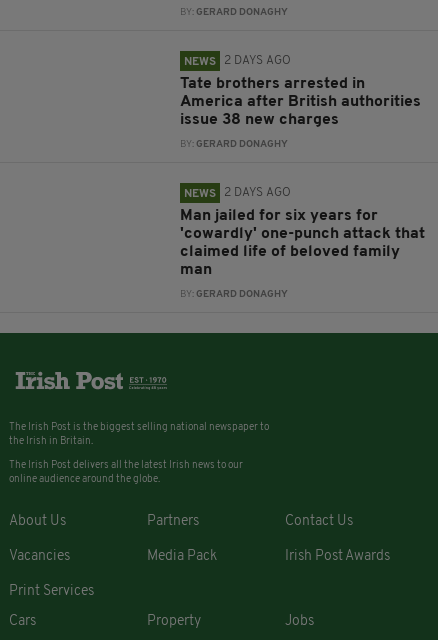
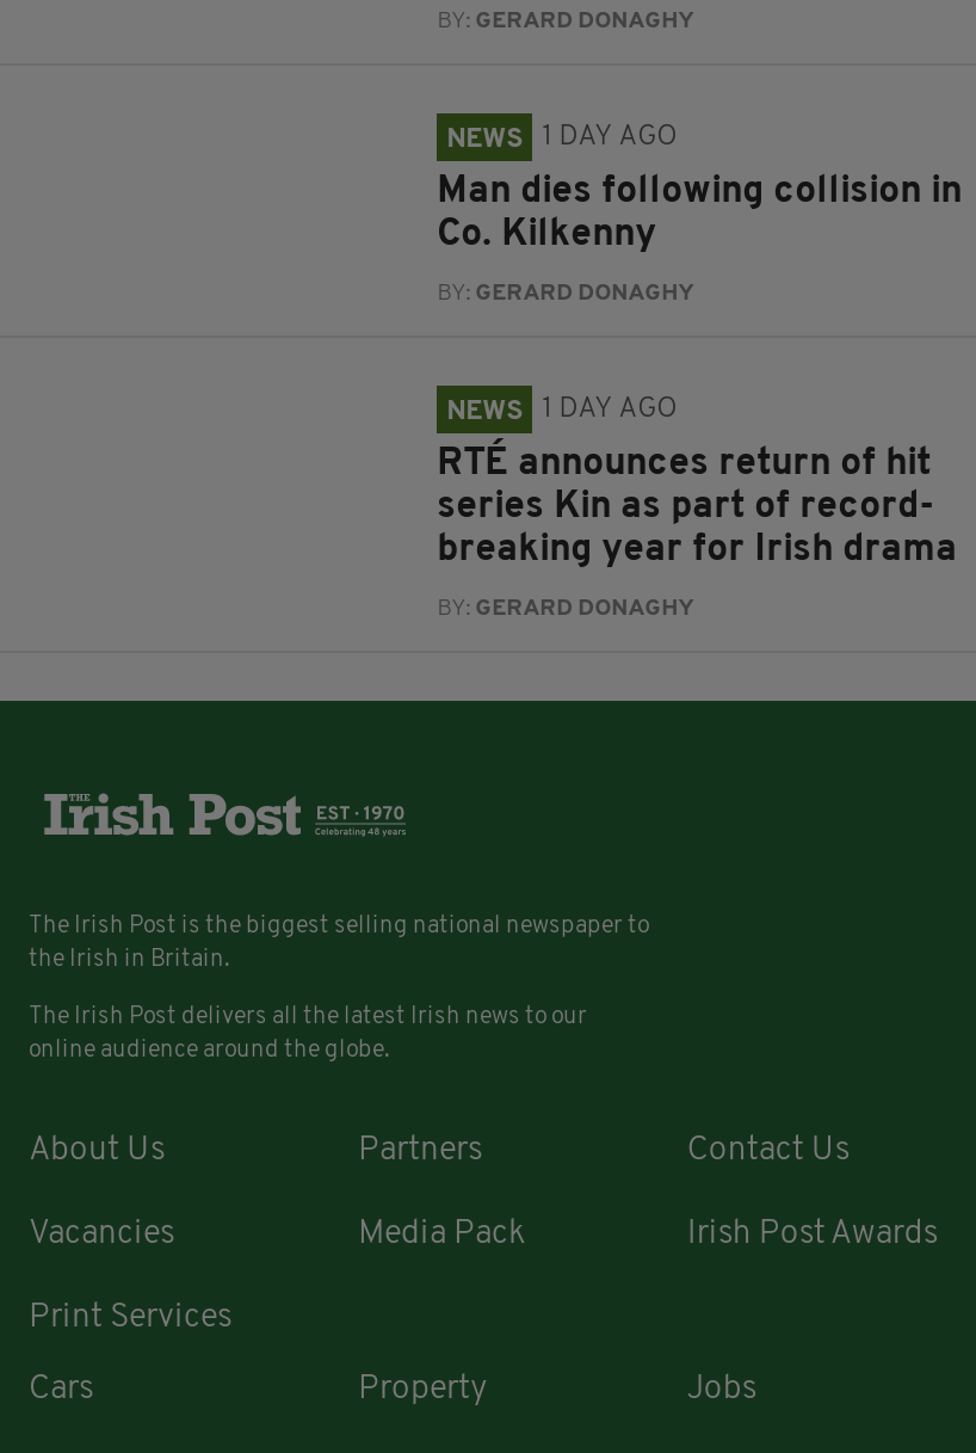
- NEWS 2 DAYS AGO
+ NEWS 1 DAY AGO

- Tate brothers arrested in
- America after British authorities
- issue 38 new charges
+ Man dies following collision in
+ Co. Kilkenny

- NEWS 2 DAYS AGO
+ NEWS 1 DAY AGO

- Man jailed for six years for
- 'cowardly' one-punch attack that
- claimed life of beloved family
- man
+ RTÉ announces return of hit
+ series Kin as part of record-
+ breaking year for Irish drama
